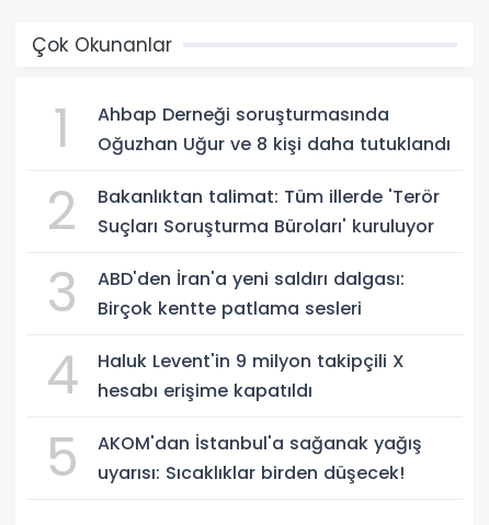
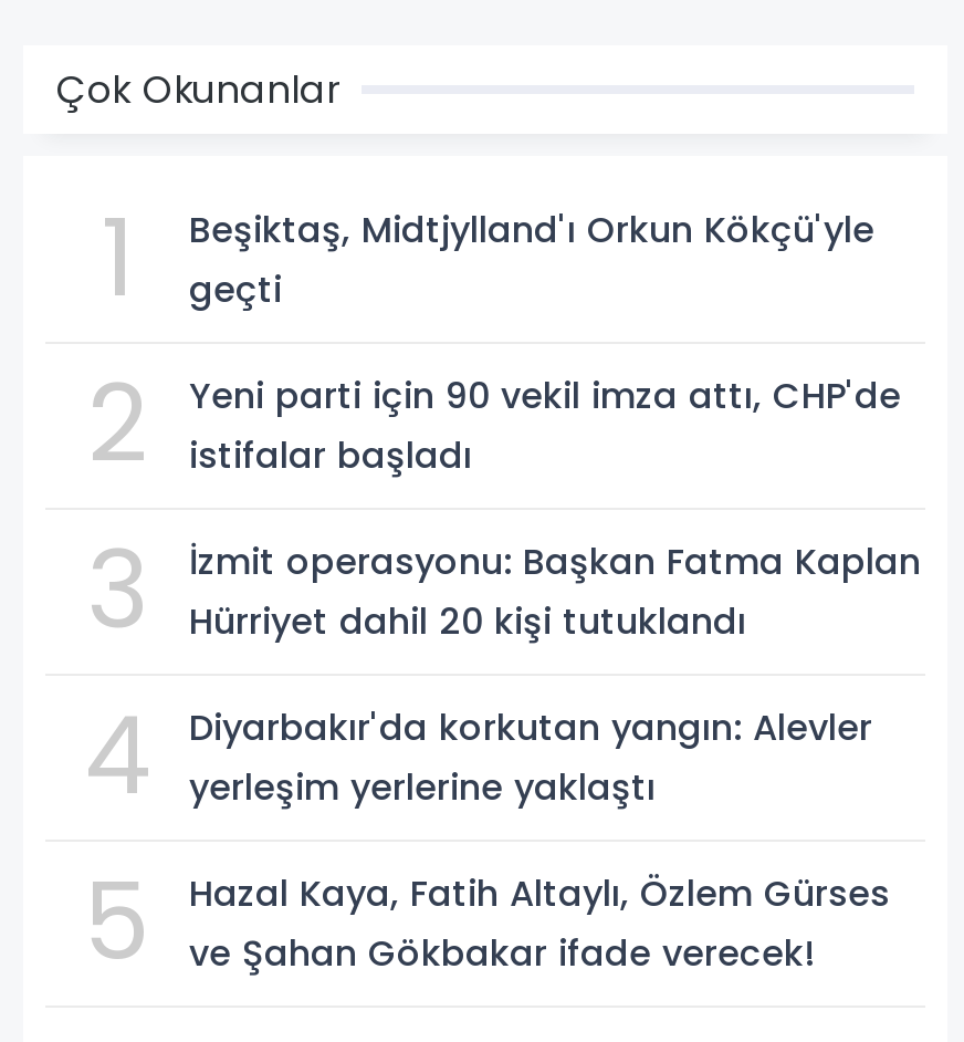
- Ahbap Derneği soruşturmasında
- Oğuzhan Uğur ve 8 kişi daha tutuklandı
+ Beşiktaş, Midtjylland'ı Orkun Kökçü'yle
+ geçti

- Bakanlıktan talimat: Tüm illerde 'Terör
- Suçları Soruşturma Büroları' kuruluyor
+ Yeni parti için 90 vekil imza attı, CHP'de
+ istifalar başladı

- ABD'den İran'a yeni saldırı dalgası:
- Birçok kentte patlama sesleri
+ İzmit operasyonu: Başkan Fatma Kaplan
+ Hürriyet dahil 20 kişi tutuklandı

- Haluk Levent'in 9 milyon takipçili X
- hesabı erişime kapatıldı
+ Diyarbakır'da korkutan yangın: Alevler
+ yerleşim yerlerine yaklaştı

- AKOM'dan İstanbul'a sağanak yağış
- uyarısı: Sıcaklıklar birden düşecek!
+ Hazal Kaya, Fatih Altaylı, Özlem Gürses
+ ve Şahan Gökbakar ifade verecek!
